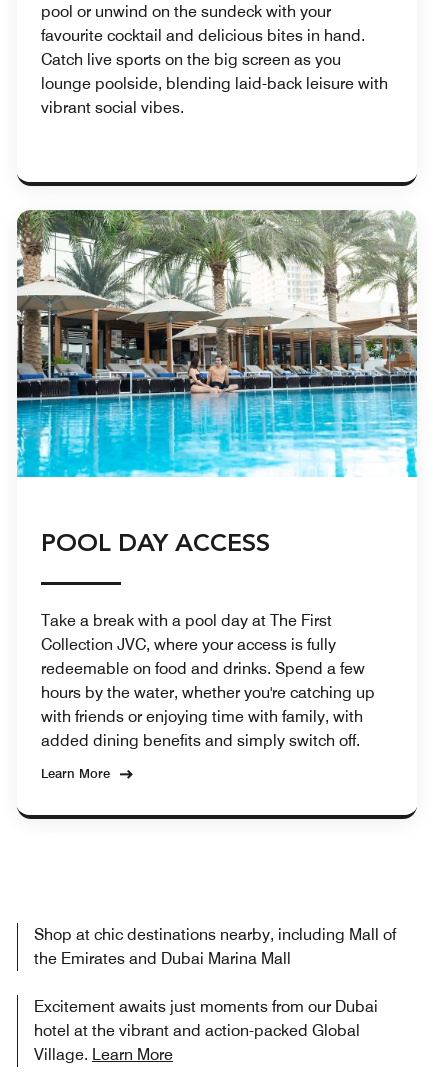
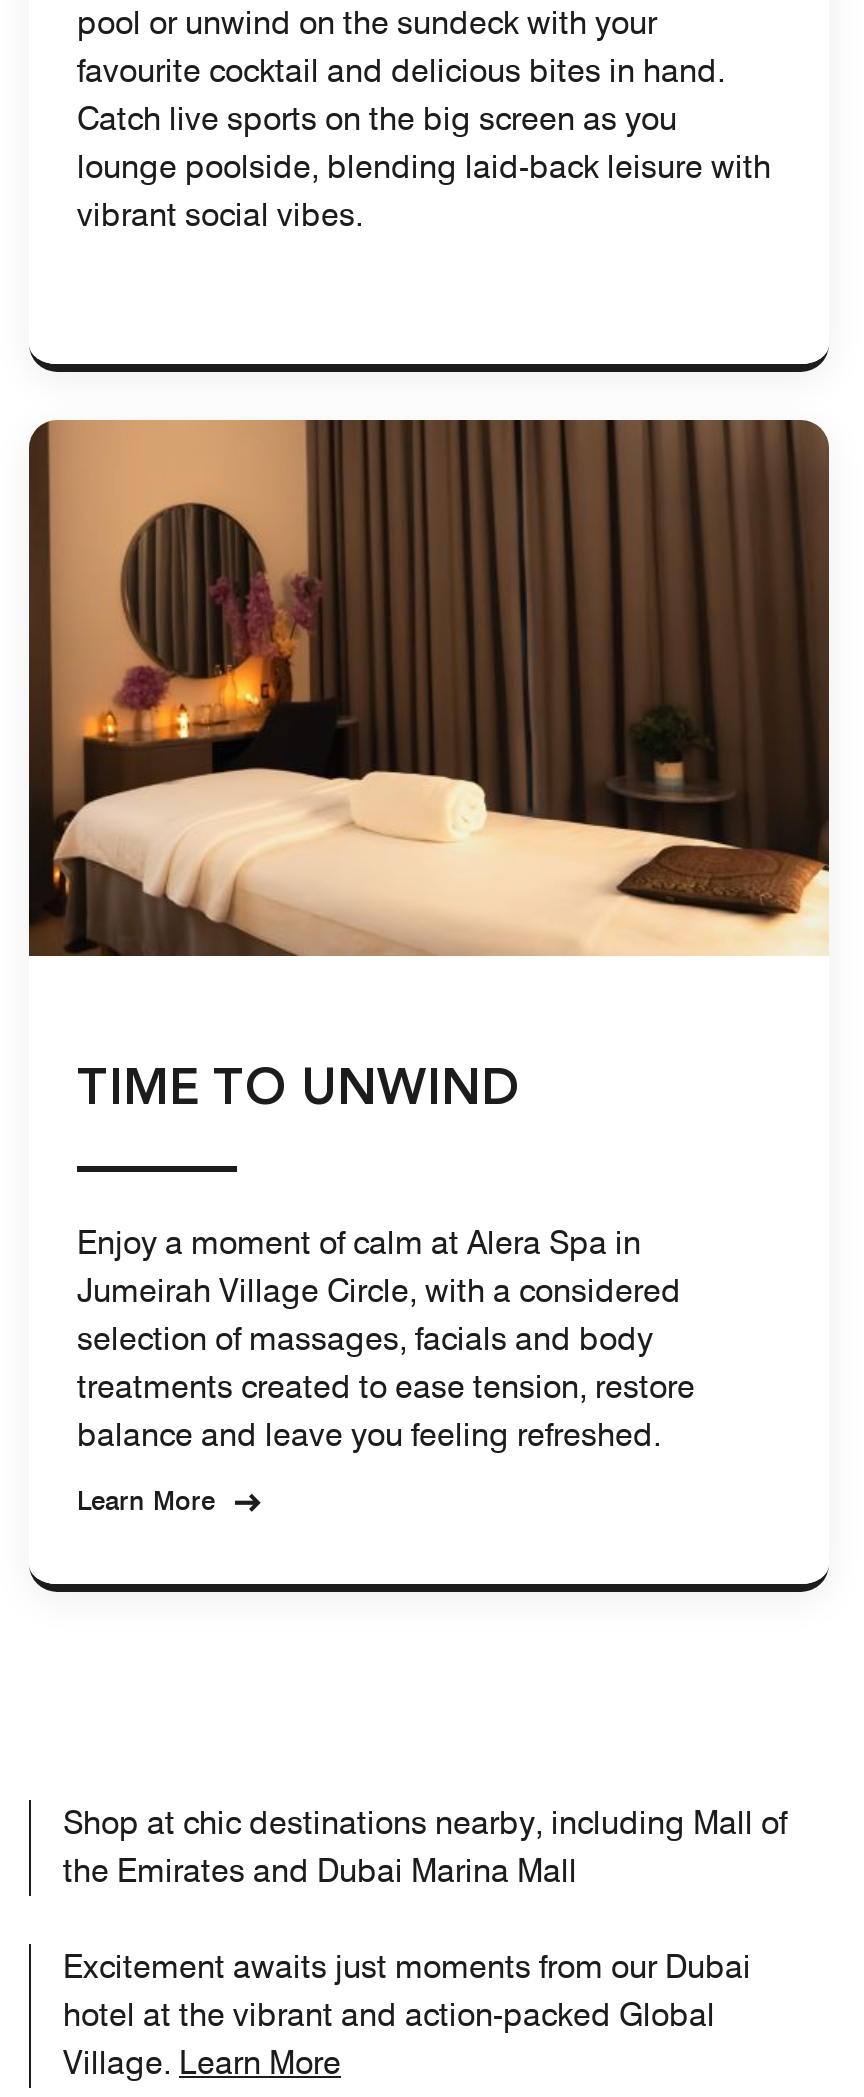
- [image]
+ [image]

- POOL DAY ACCESS
+ TIME TO UNWIND

- Take a break with a pool day at The First
- Collection JVC, where your access is fully
- redeemable on food and drinks. Spend a few
- hours by the water, whether you're catching up
- with friends or enjoying time with family, with
- added dining benefits and simply switch off.
+ Enjoy a moment of calm at Alera Spa in
+ Jumeirah Village Circle, with a considered
+ selection of massages, facials and body
+ treatments created to ease tension, restore
+ balance and leave you feeling refreshed.
